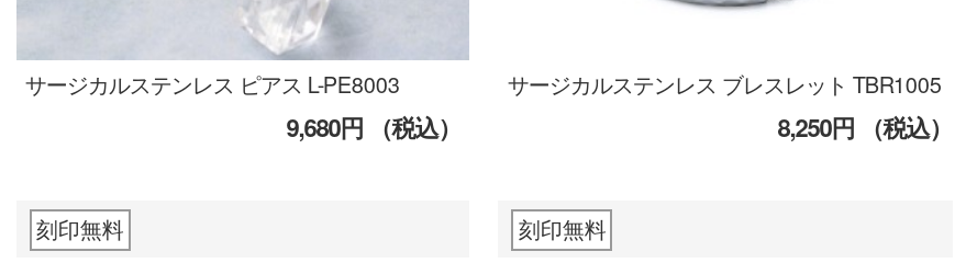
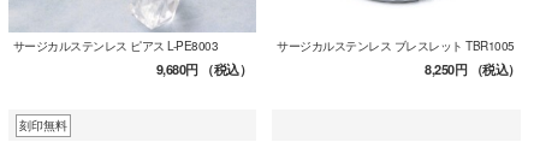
- 刻印無料
